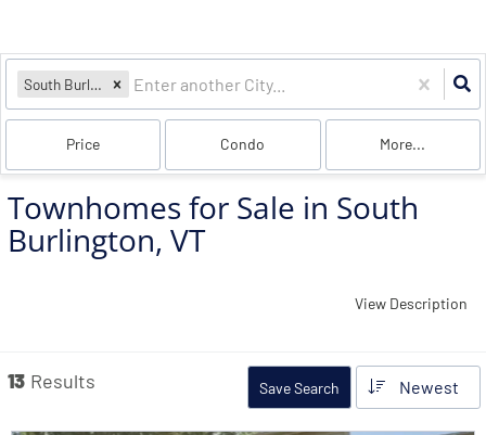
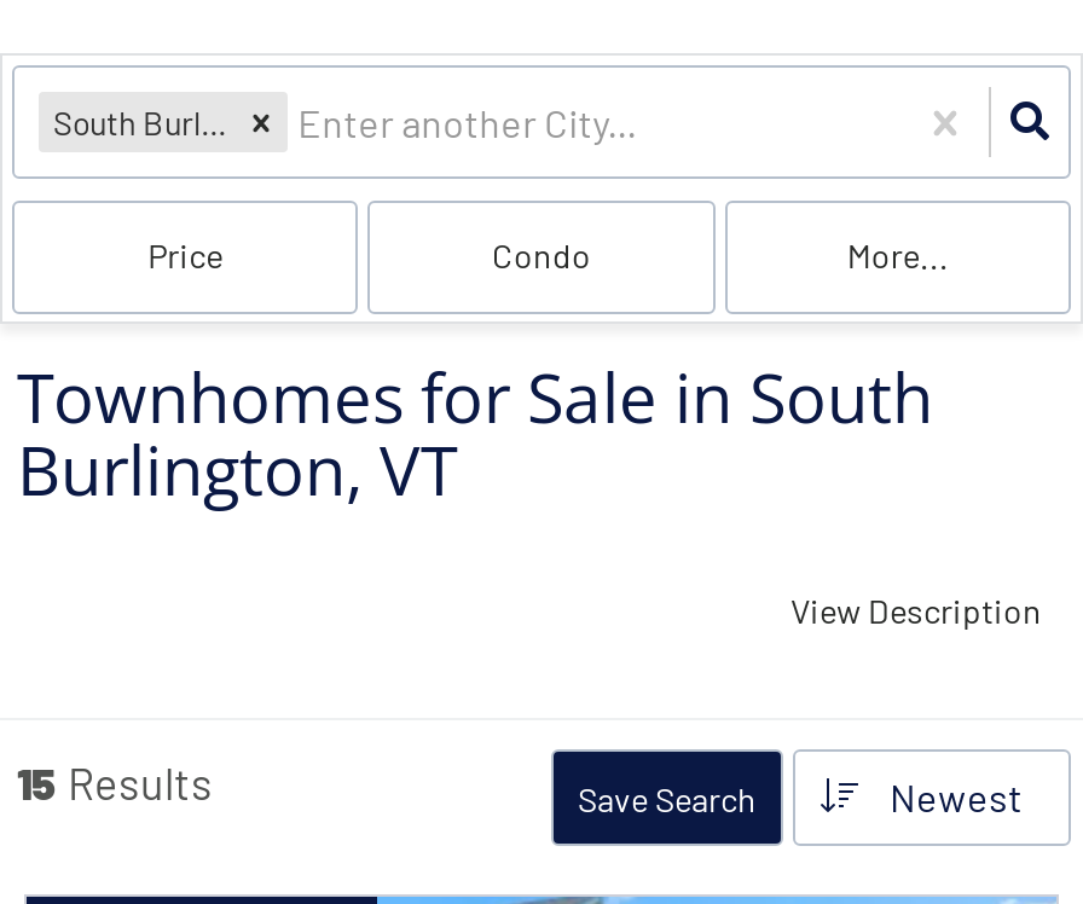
- 13 Results
+ 15 Results
